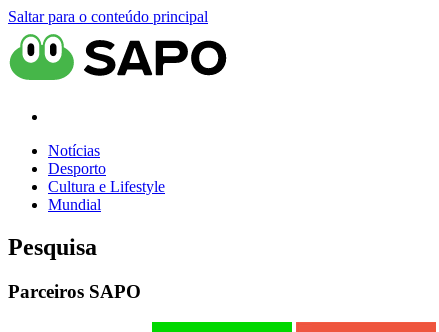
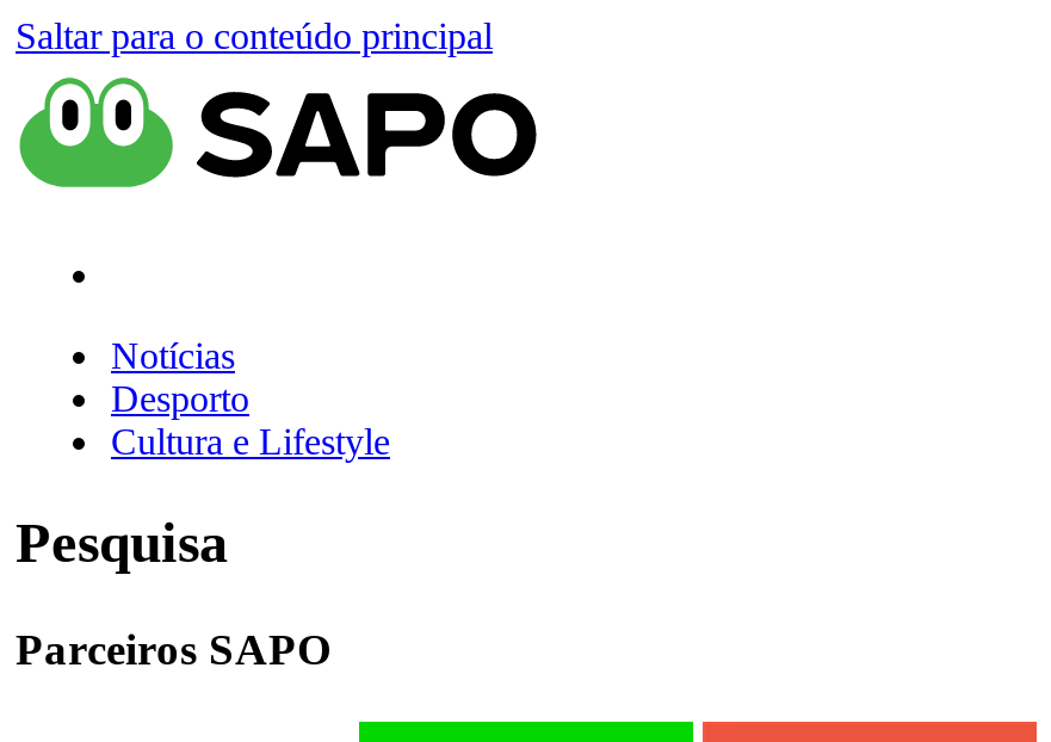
- Mundial
